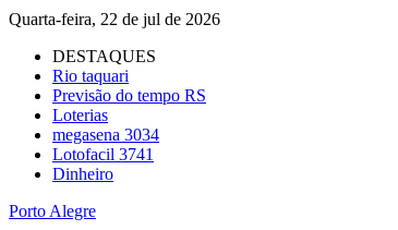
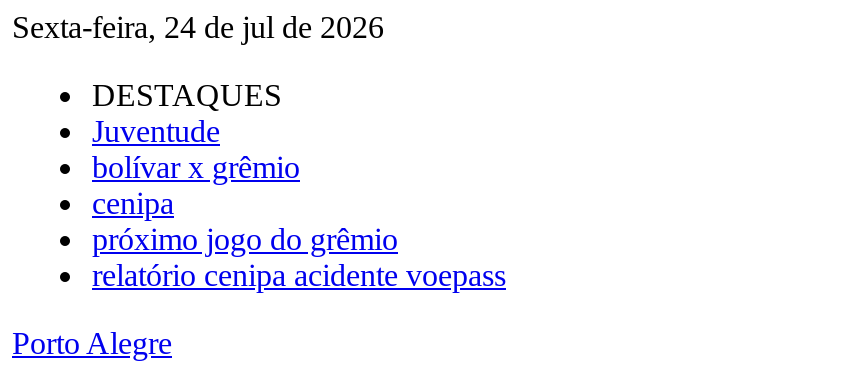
- Quarta-feira, 22 de jul de 2026
+ Sexta-feira, 24 de jul de 2026

- Rio taquari
- Previsão do tempo RS
- Loterias
- megasena 3034
- Lotofacil 3741
- Dinheiro
+ Juventude
+ bolívar x grêmio
+ cenipa
+ próximo jogo do grêmio
+ relatório cenipa acidente voepass
